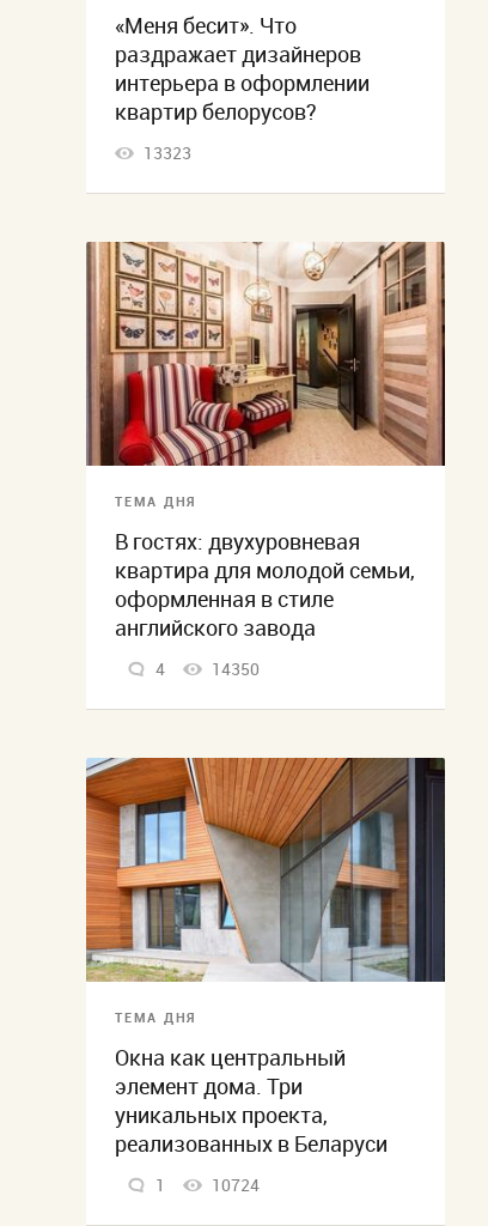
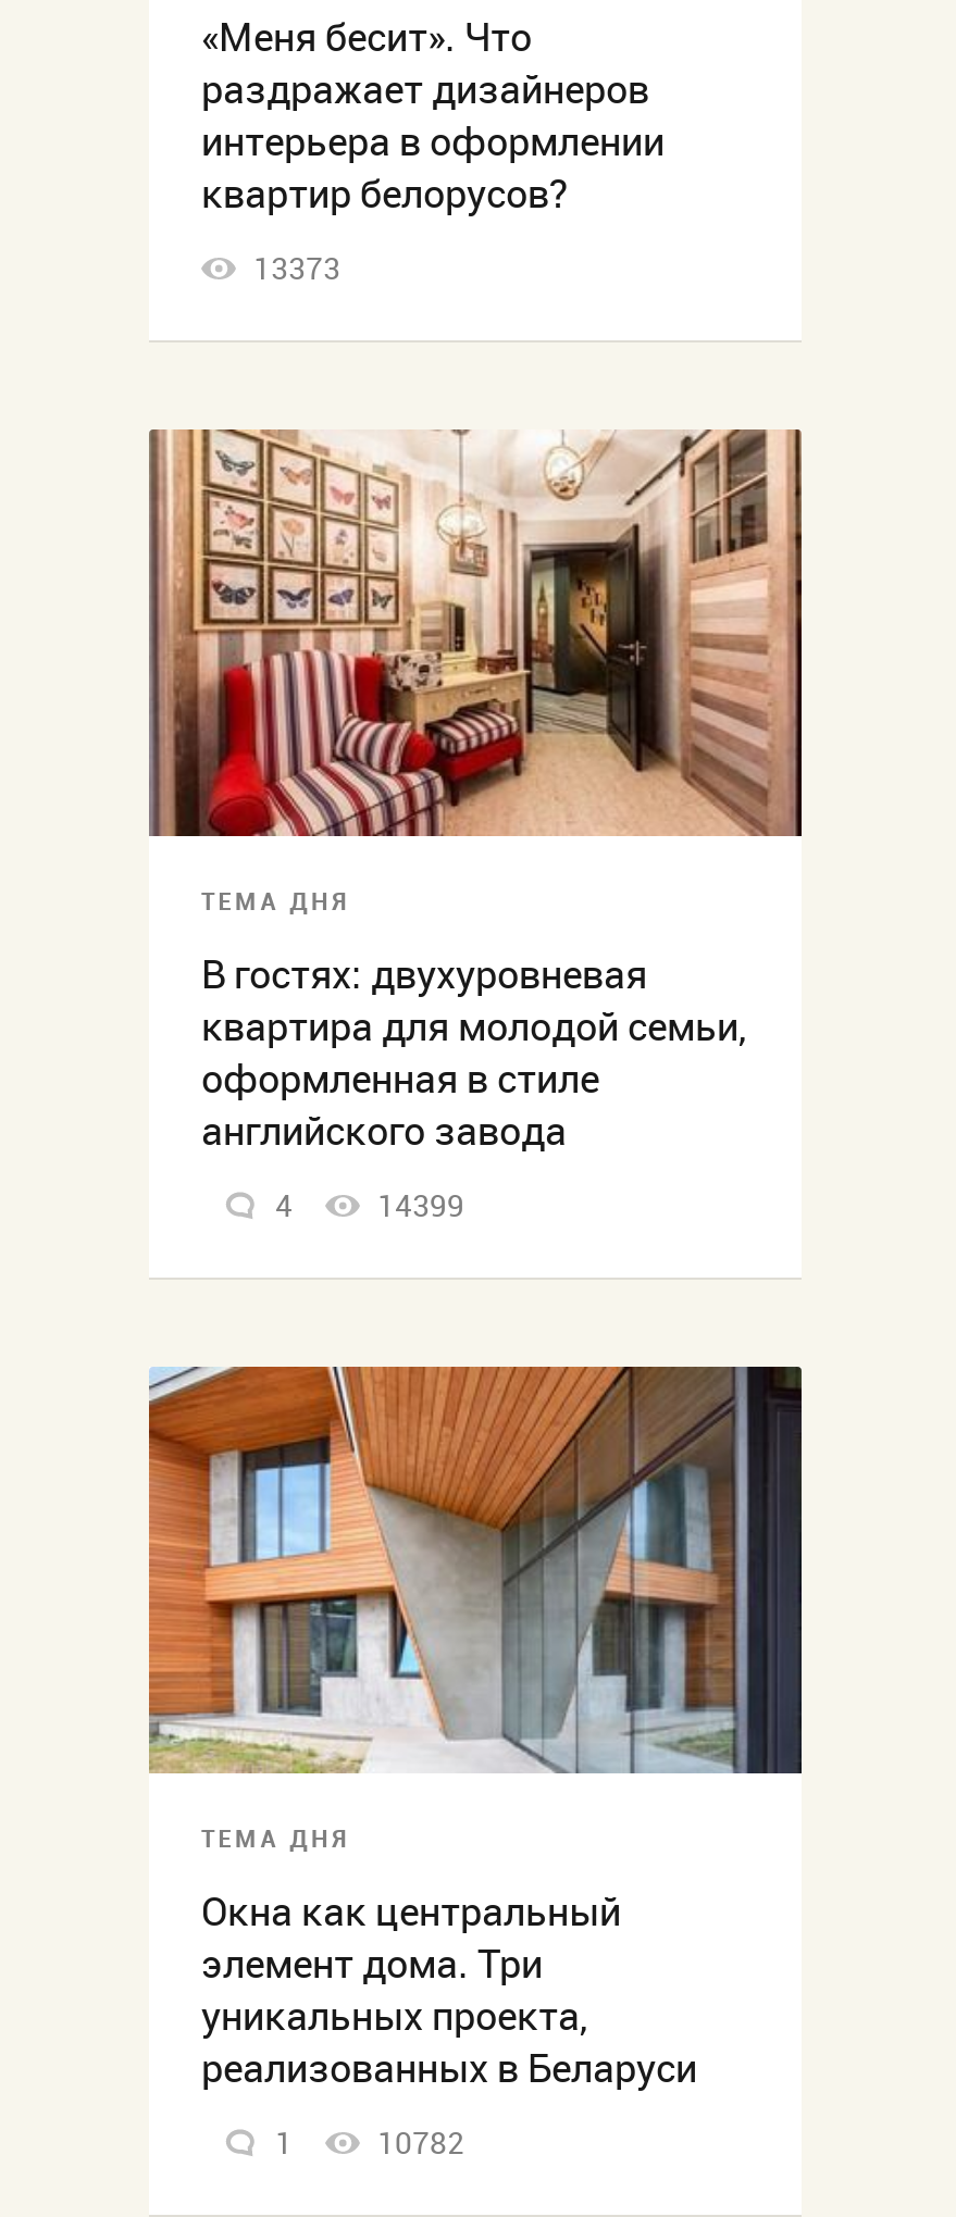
- 13323
+ 13373

- 14350
+ 14399

- 10724
+ 10782
